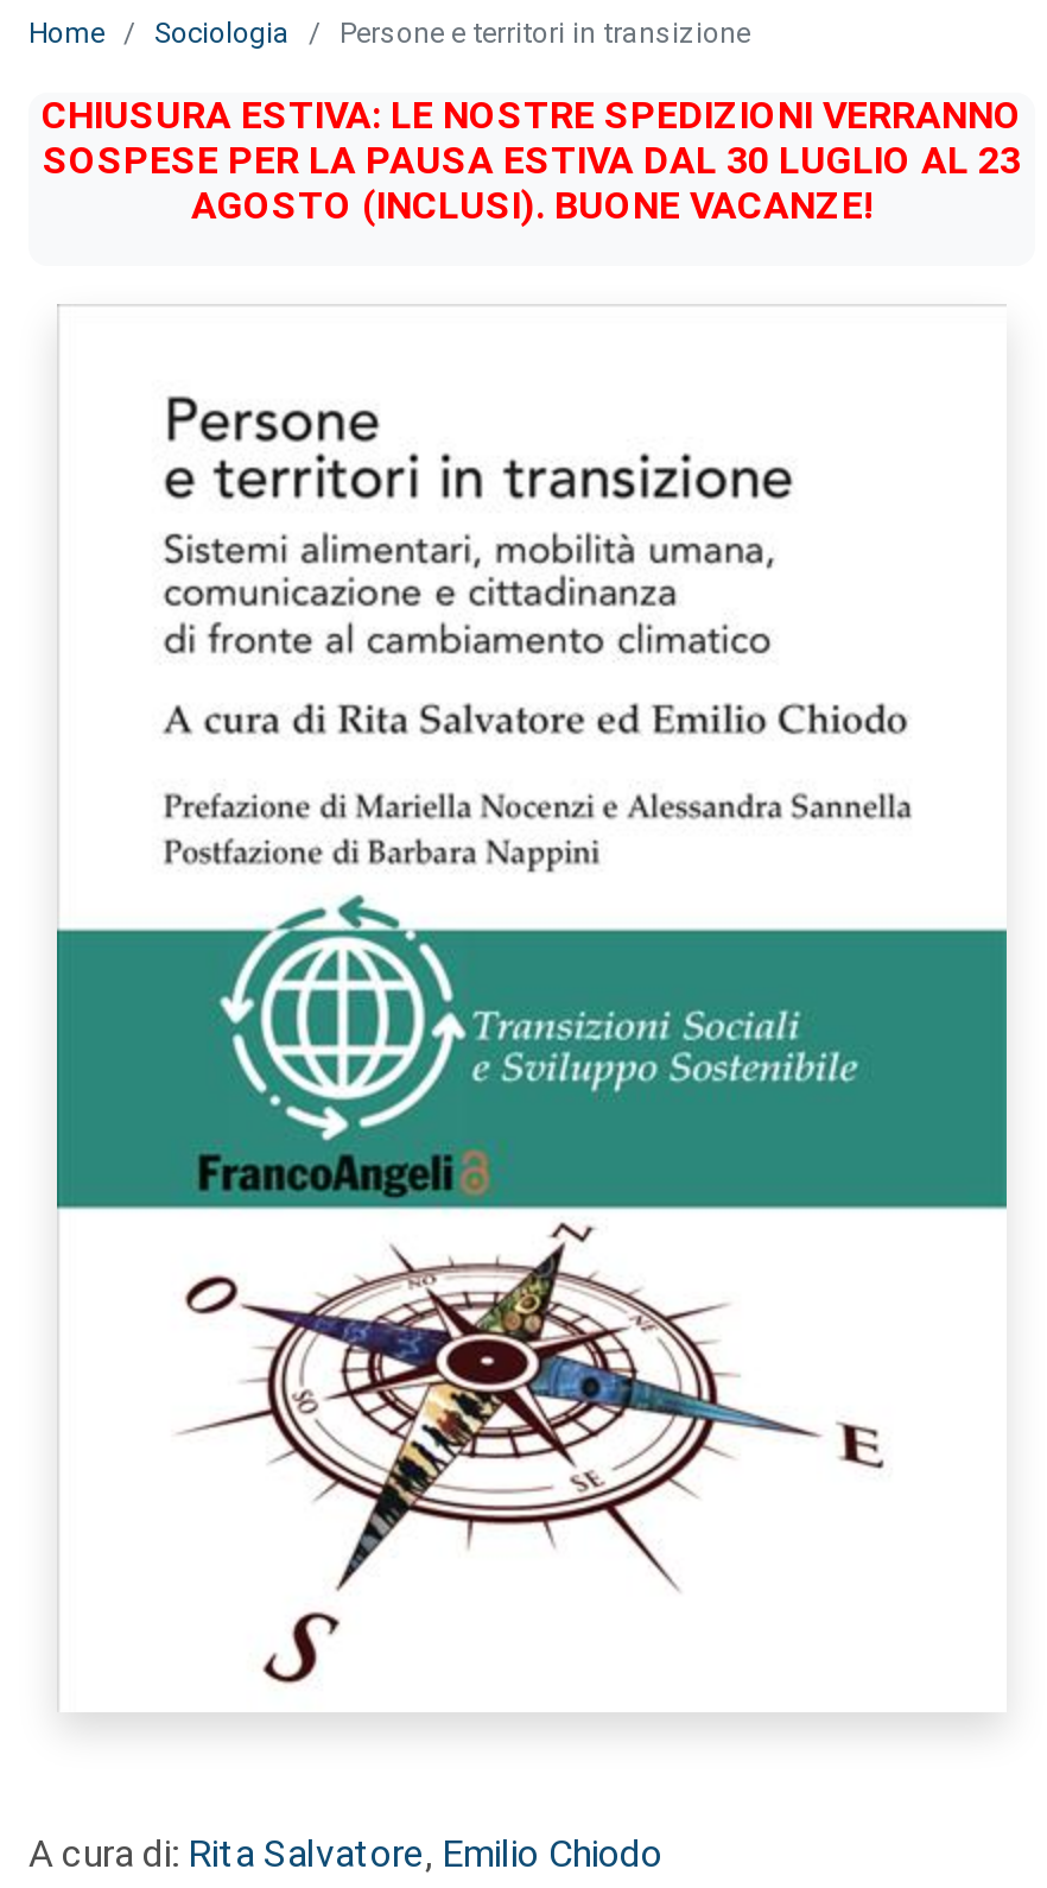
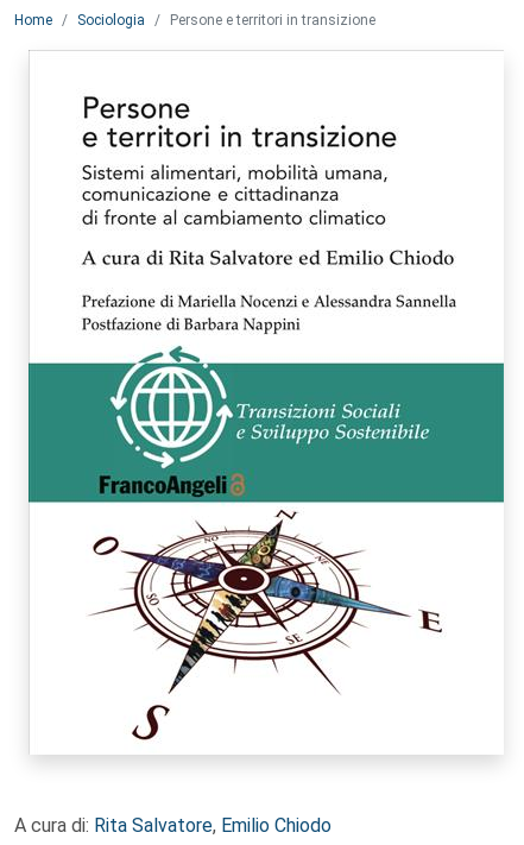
- CHIUSURA ESTIVA: LE NOSTRE SPEDIZIONI VERRANNO
- SOSPESE PER LA PAUSA ESTIVA DAL 30 LUGLIO AL 23
- AGOSTO (INCLUSI). BUONE VACANZE!
